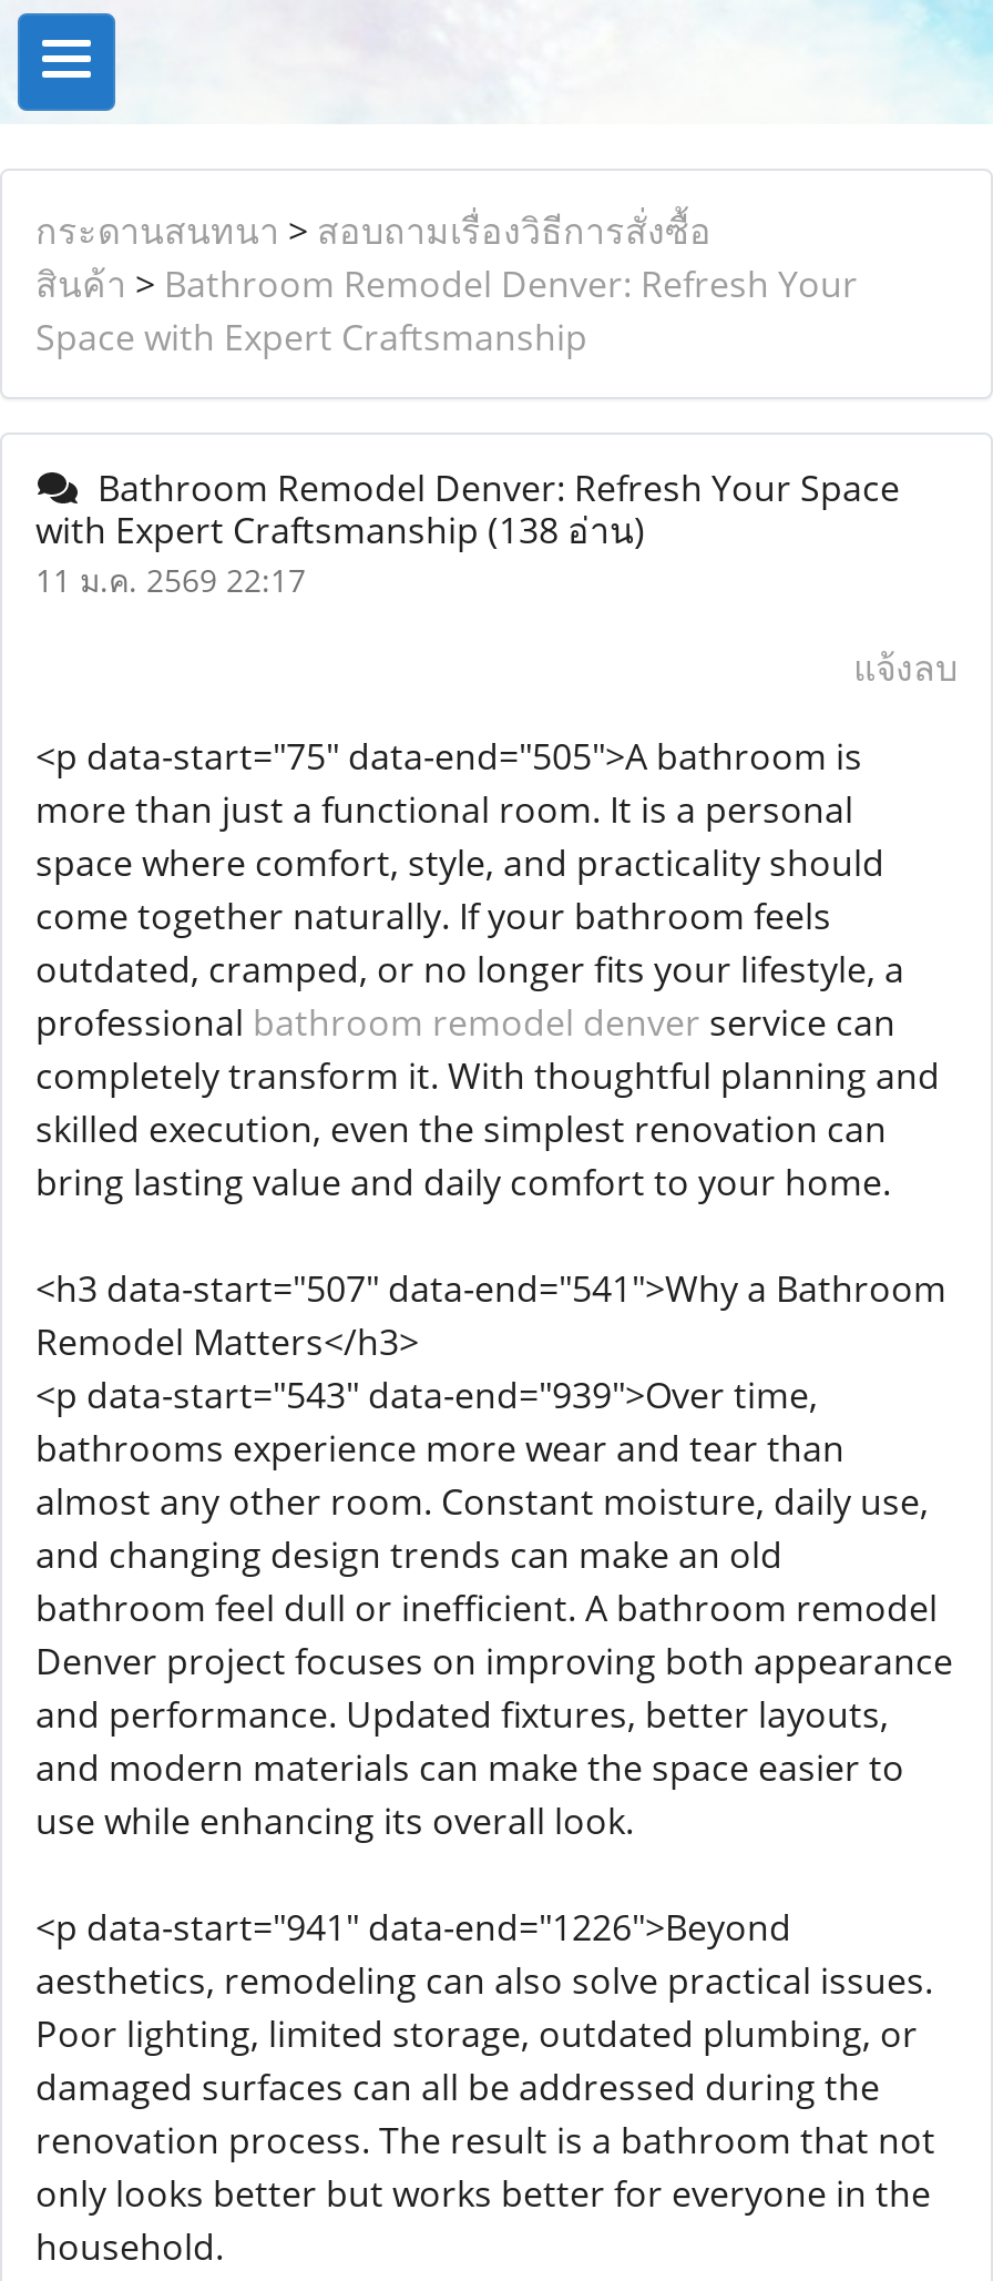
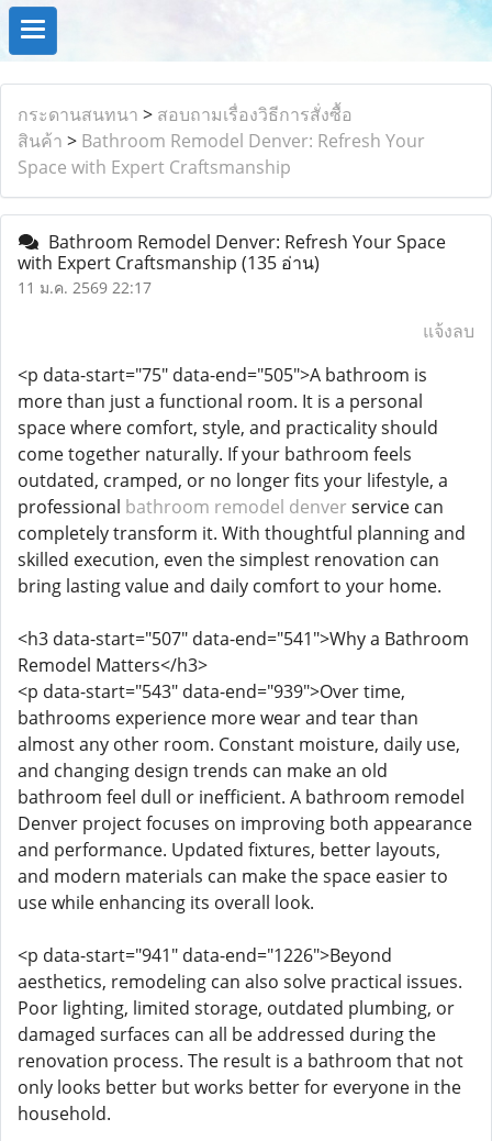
- with Expert Craftsmanship (138 อ่าน)
+ with Expert Craftsmanship (135 อ่าน)
